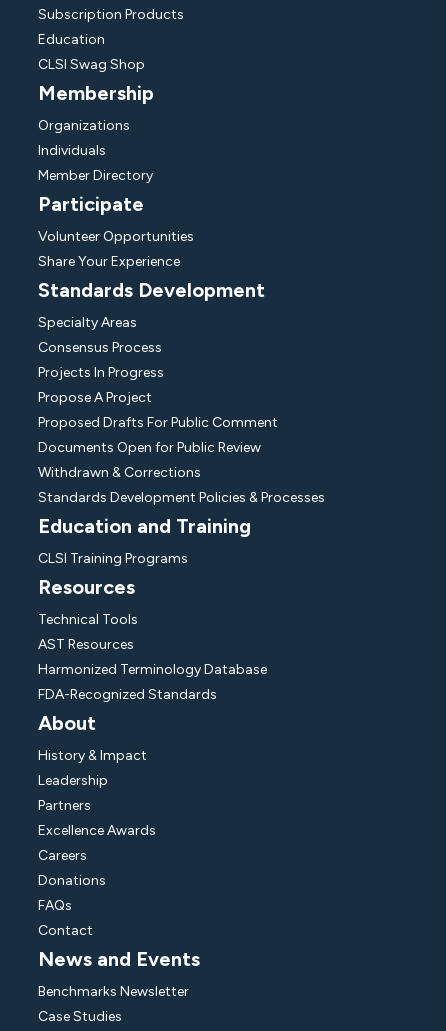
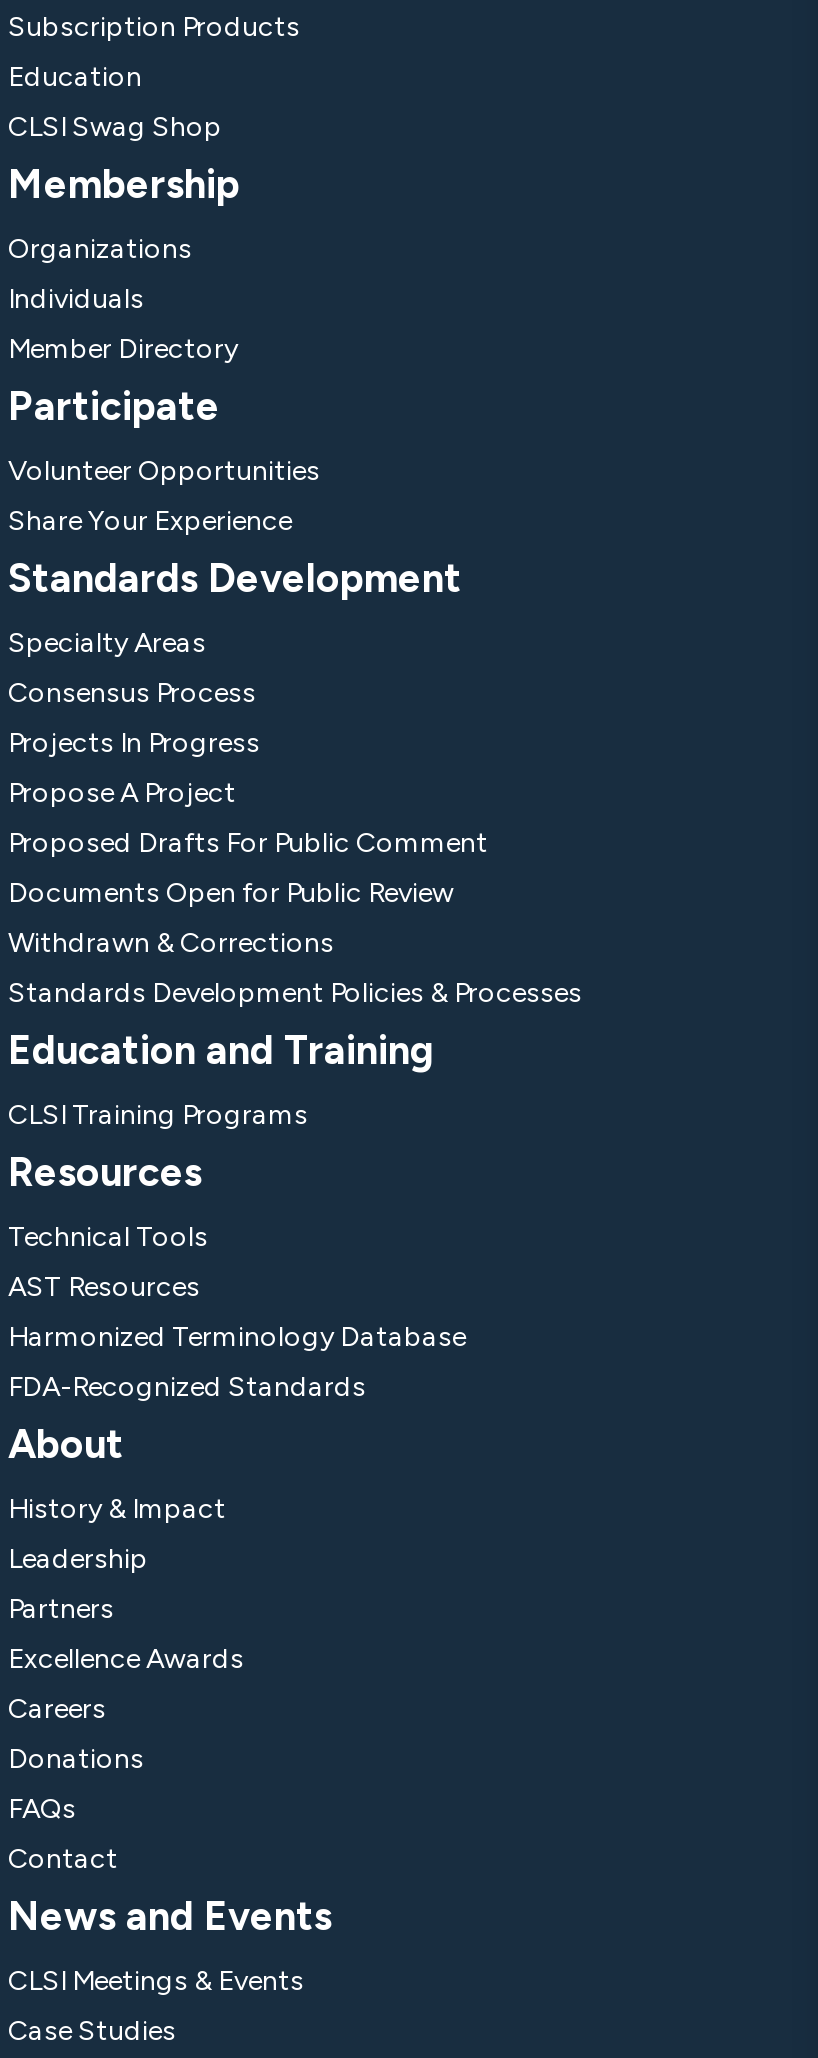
- Benchmarks Newsletter
+ CLSI Meetings & Events
